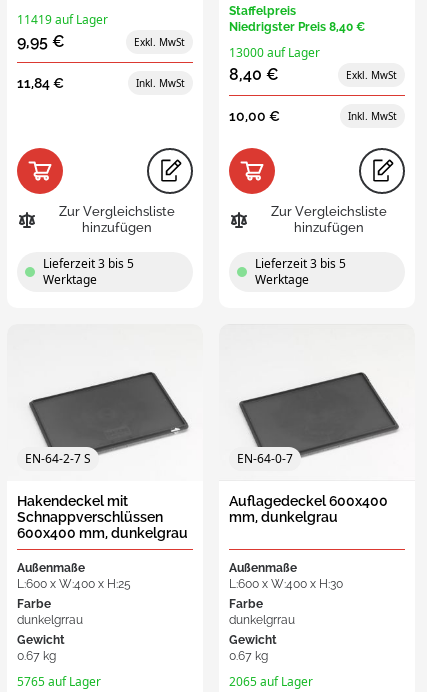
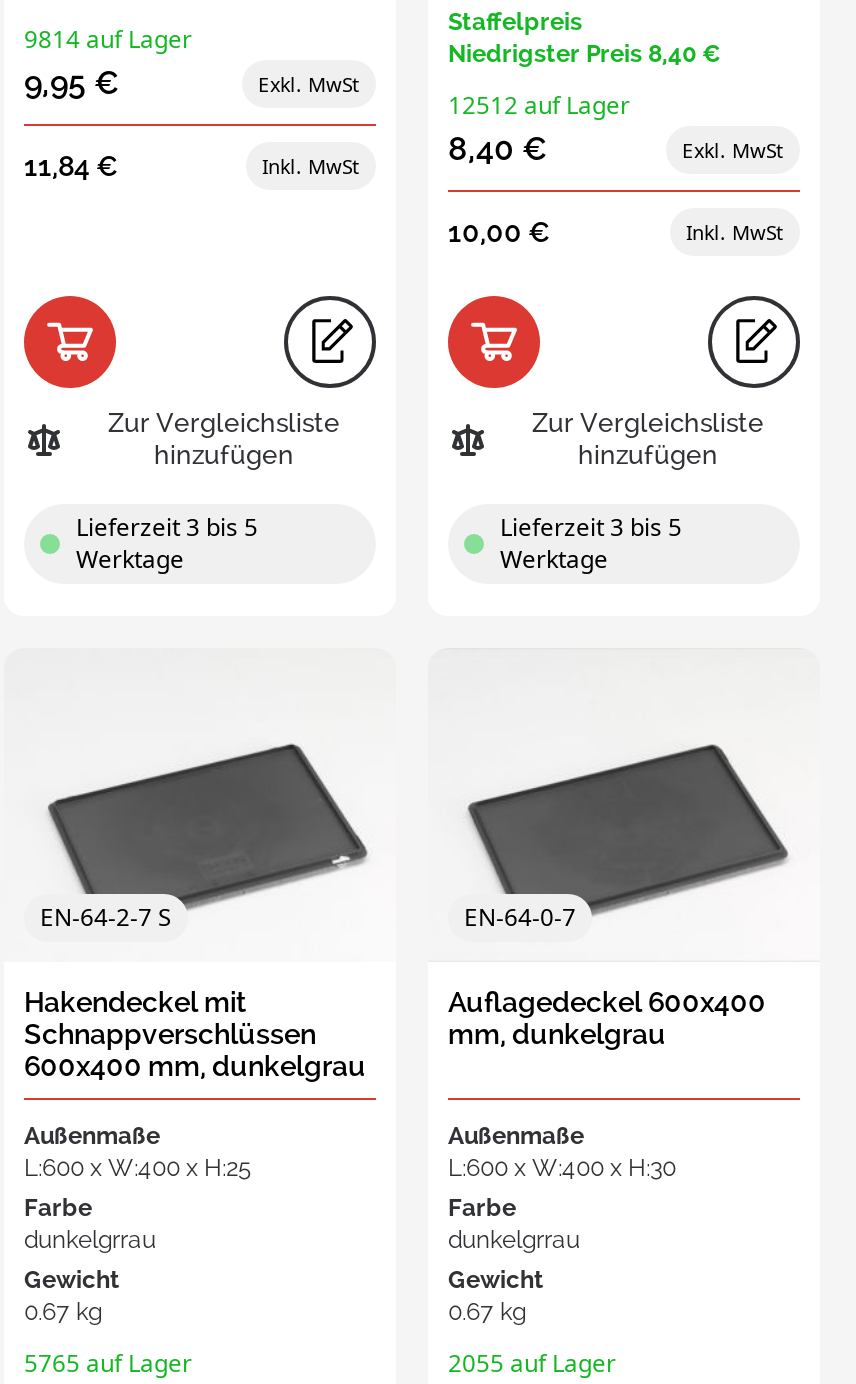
- 11419 auf Lager
+ 9814 auf Lager

- 13000 auf Lager
+ 12512 auf Lager

- 2065 auf Lager
+ 2055 auf Lager
